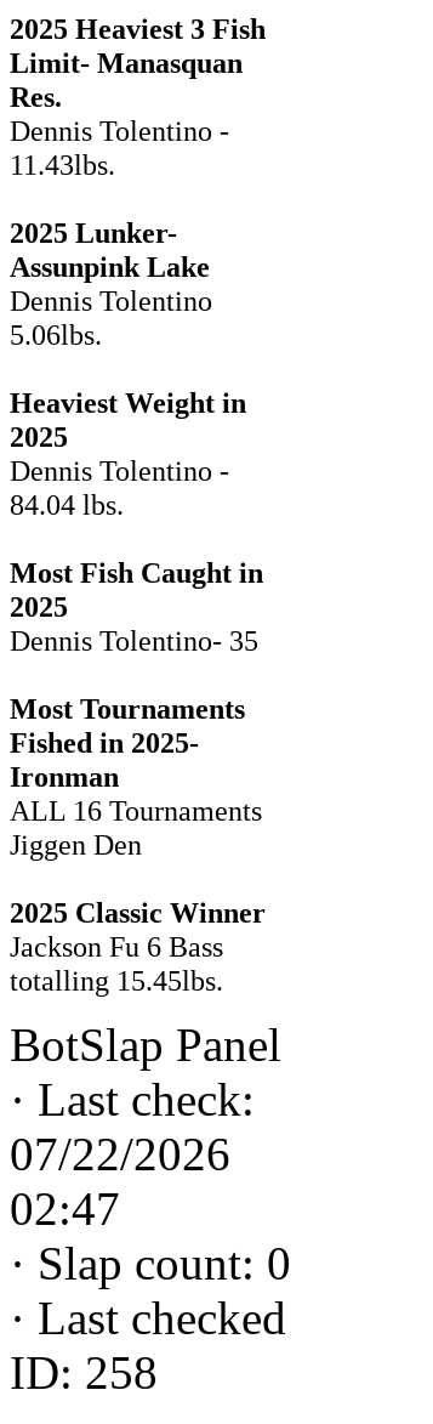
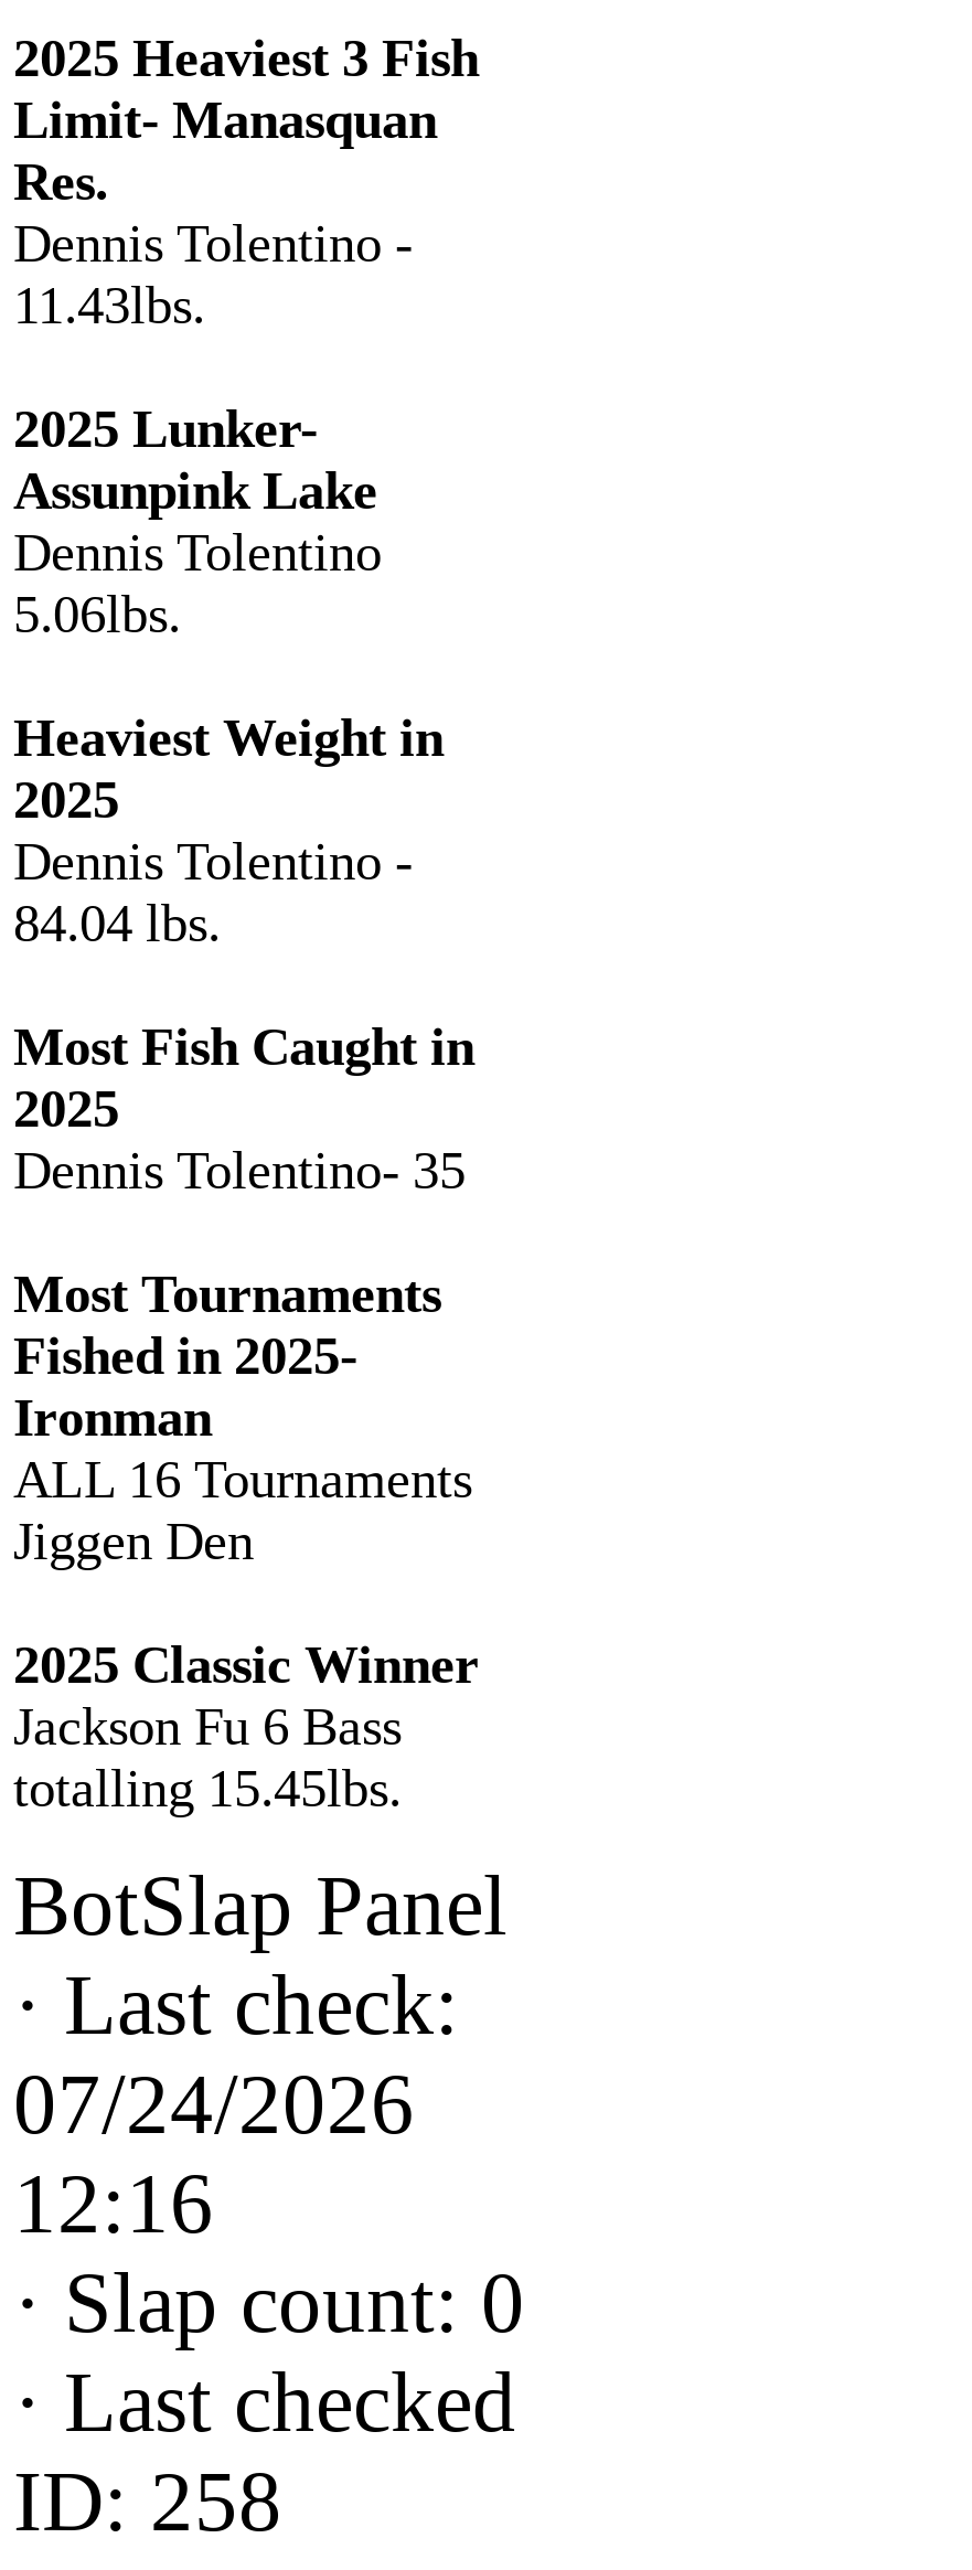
- 07/22/2026
+ 07/24/2026

- 02:47
+ 12:16
